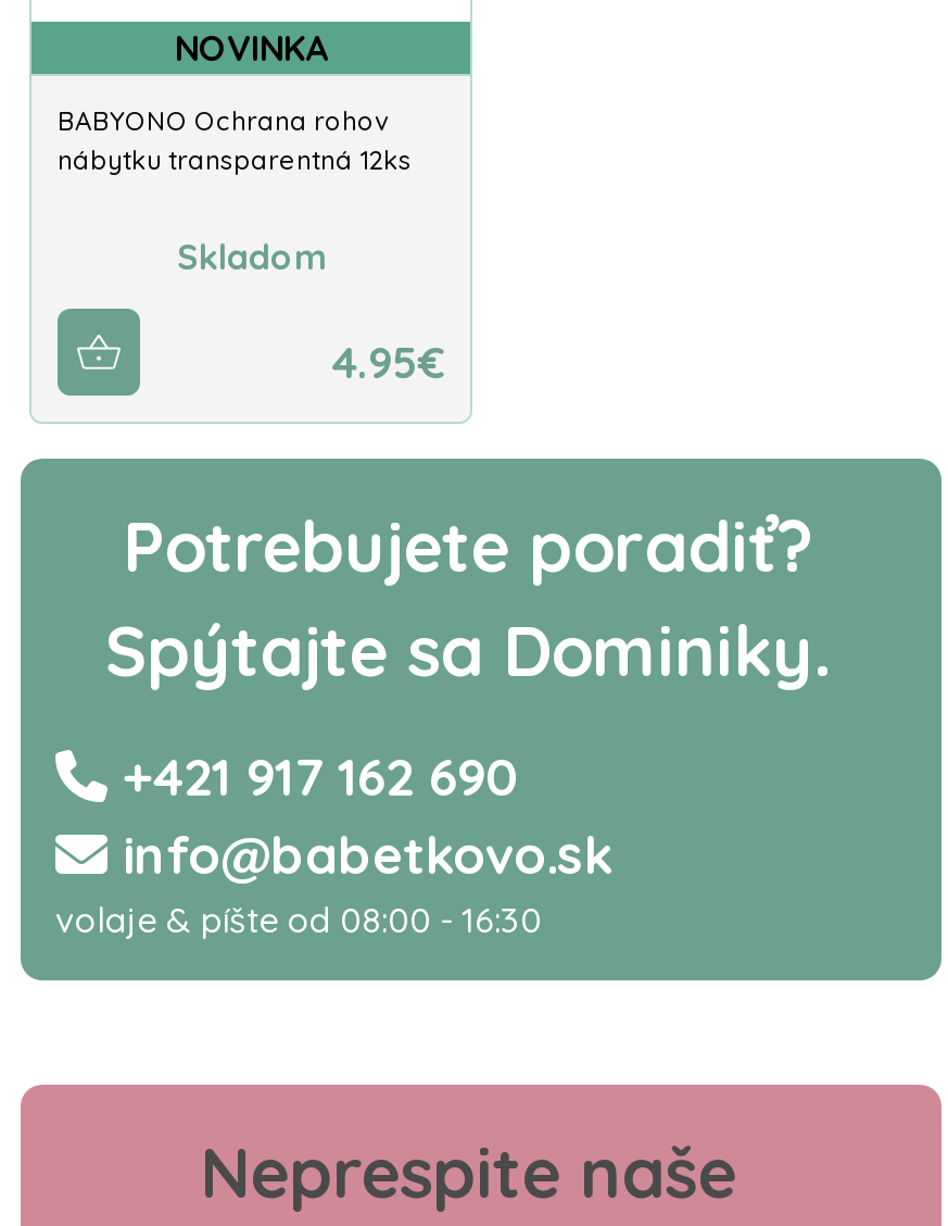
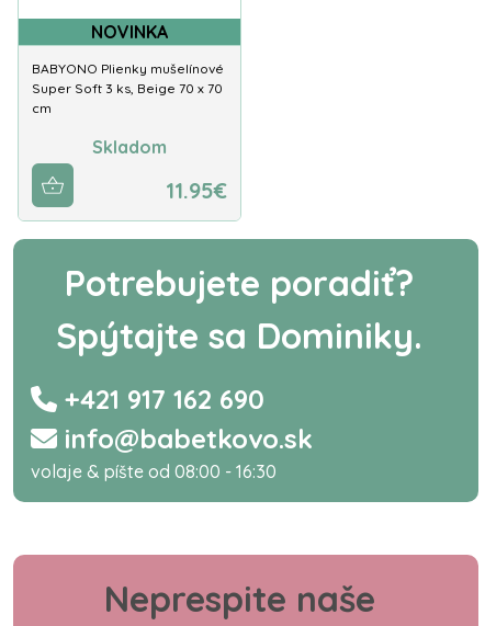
- BABYONO Ochrana rohov
- nábytku transparentná 12ks
+ BABYONO Plienky mušelínové
+ Super Soft 3 ks, Beige 70 x 70
+ cm

- 4.95€
+ 11.95€
